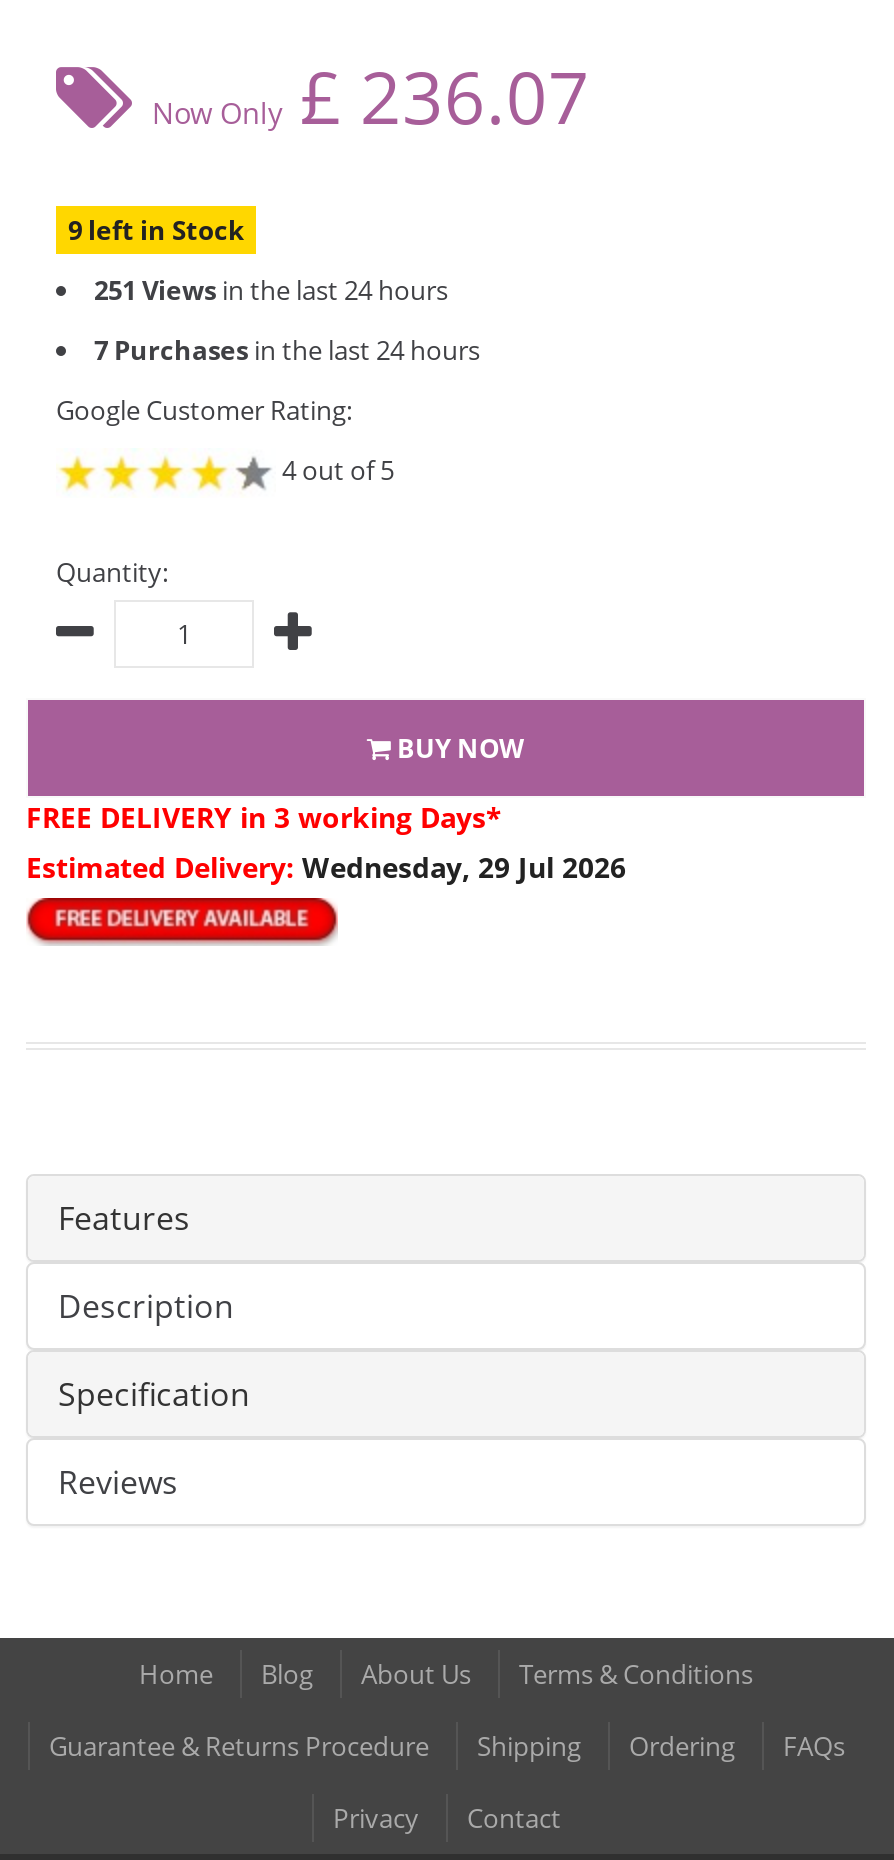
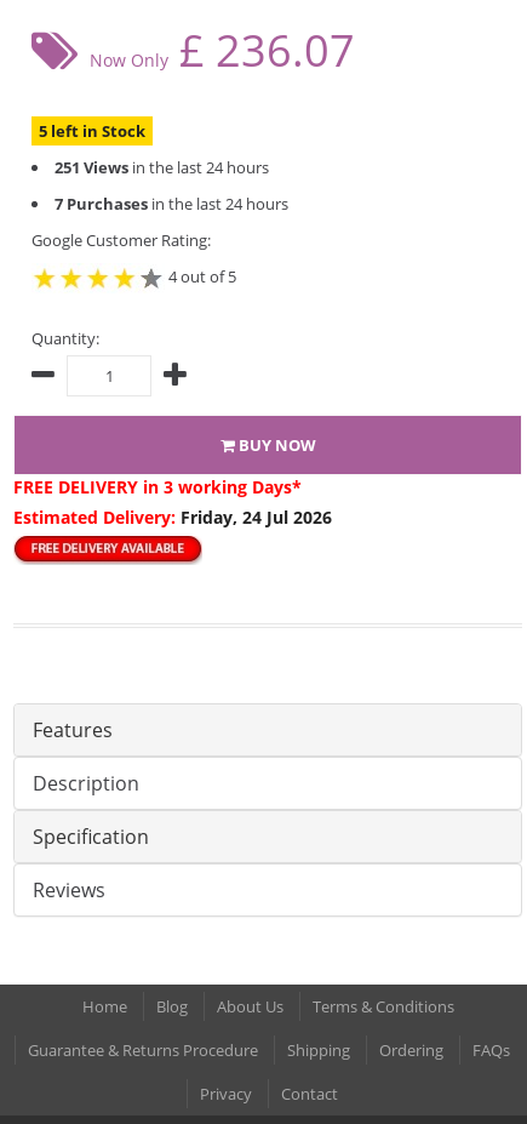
- 9 left in Stock
+ 5 left in Stock

- Estimated Delivery: Wednesday, 29 Jul 2026
+ Estimated Delivery: Friday, 24 Jul 2026
